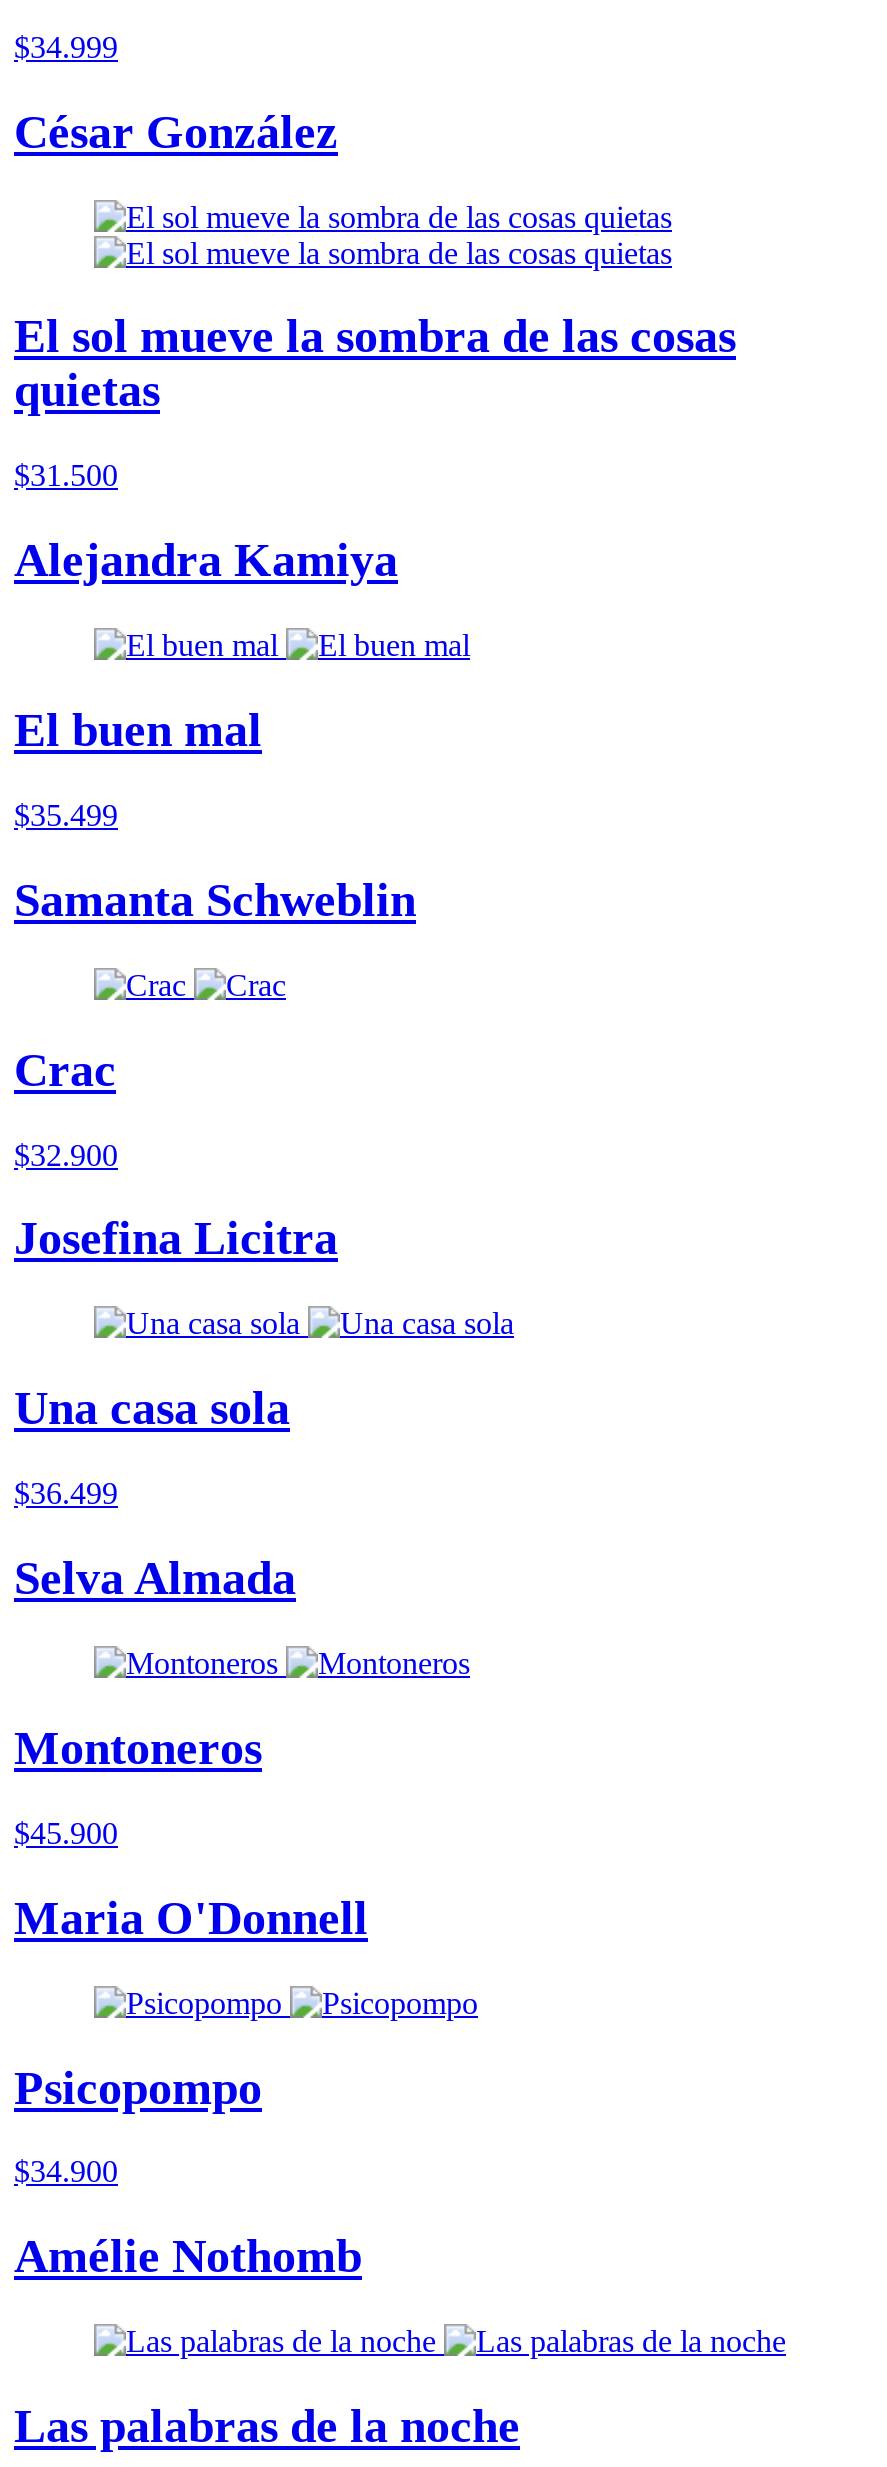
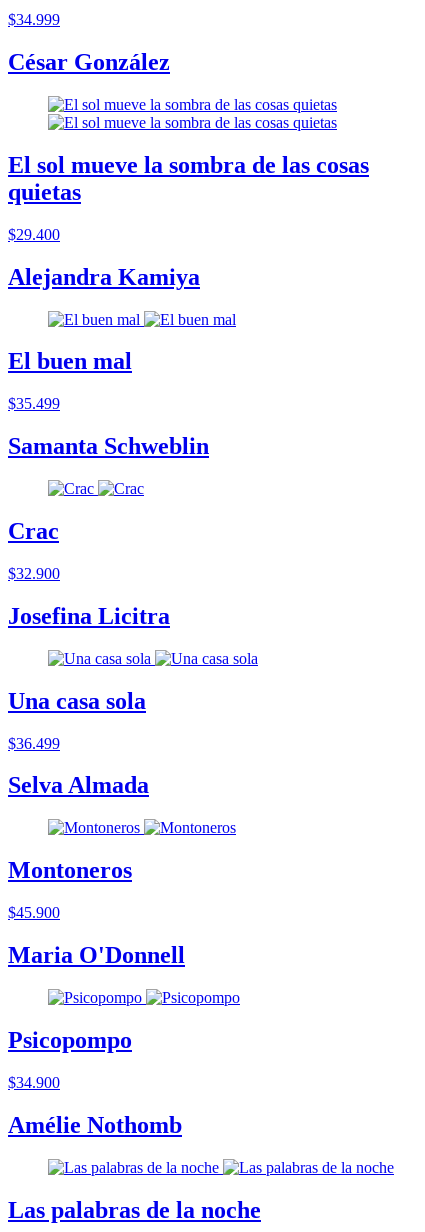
- $31.500
+ $29.400
